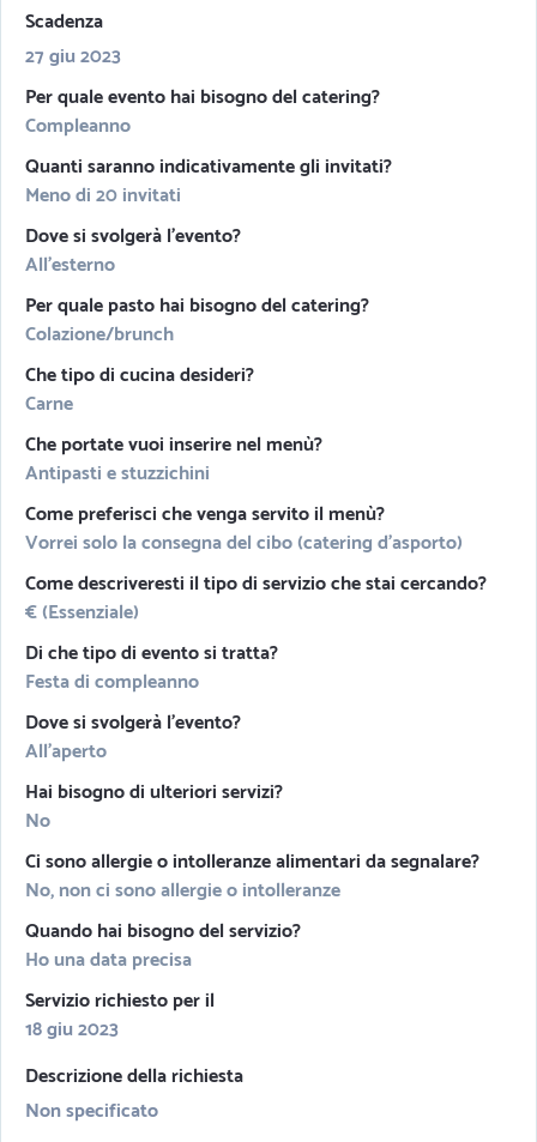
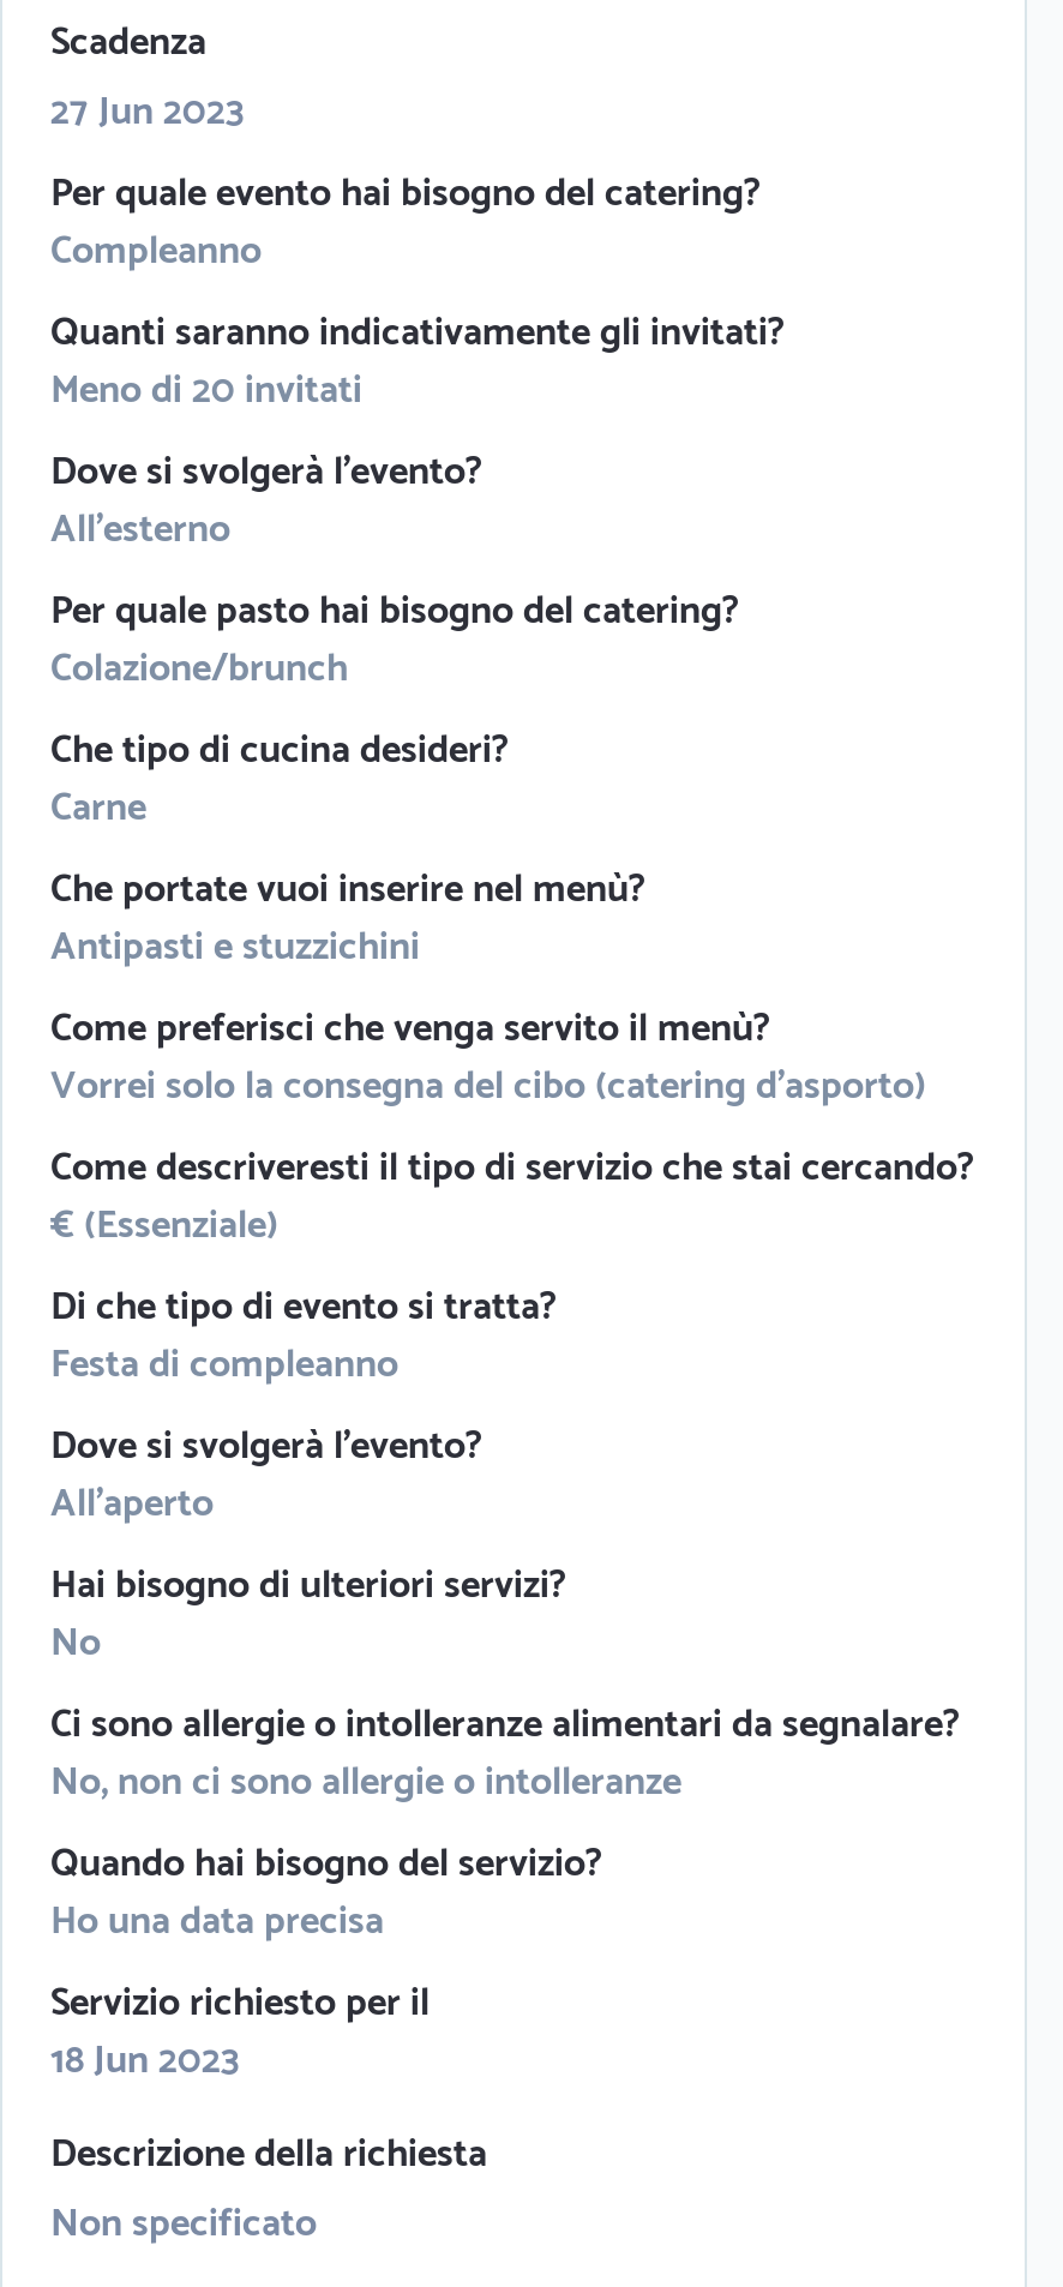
- 27 giu 2023
+ 27 Jun 2023

- 18 giu 2023
+ 18 Jun 2023
